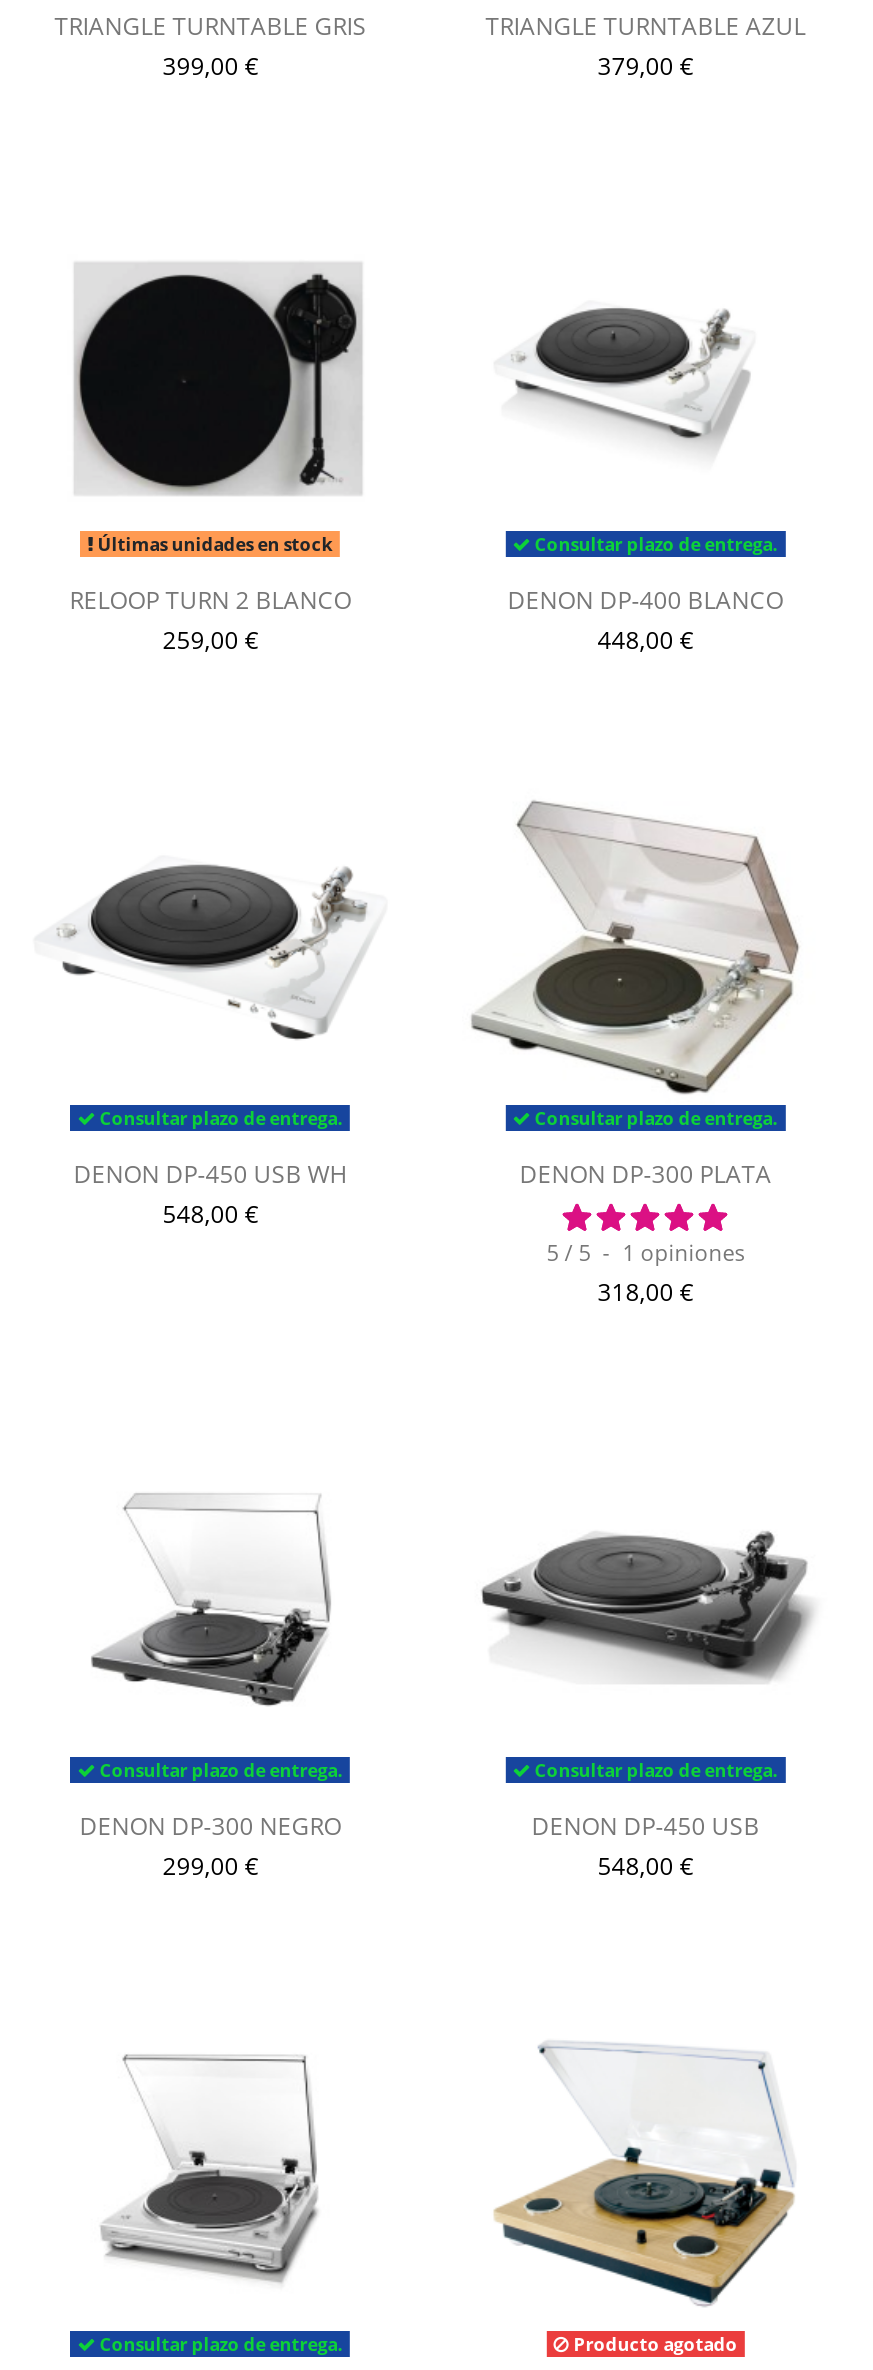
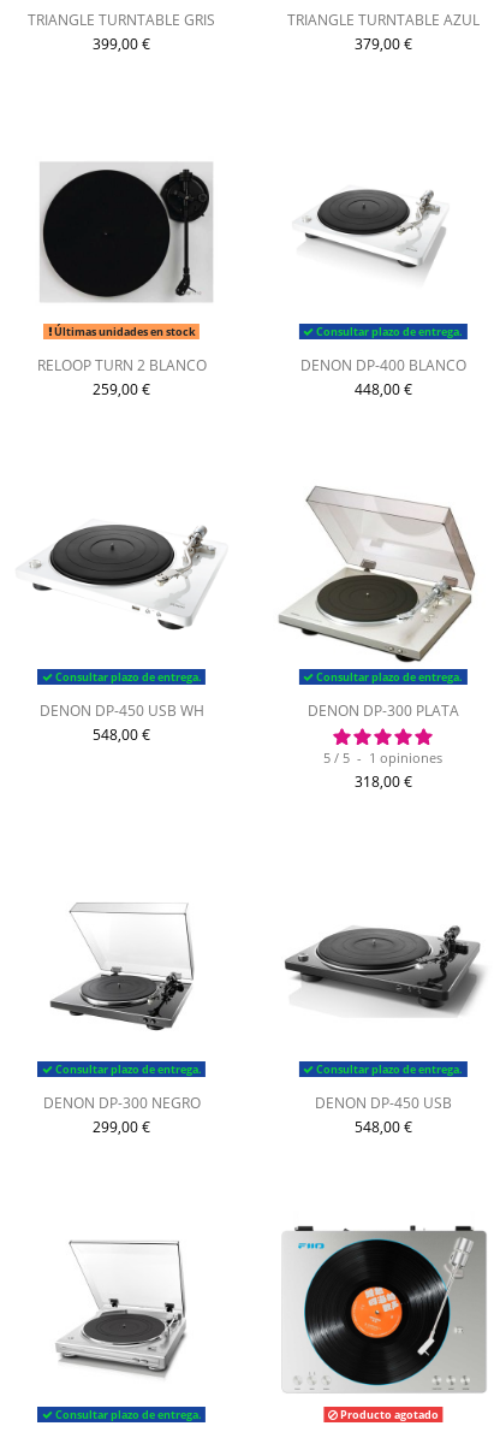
- [image]
+ [image]
